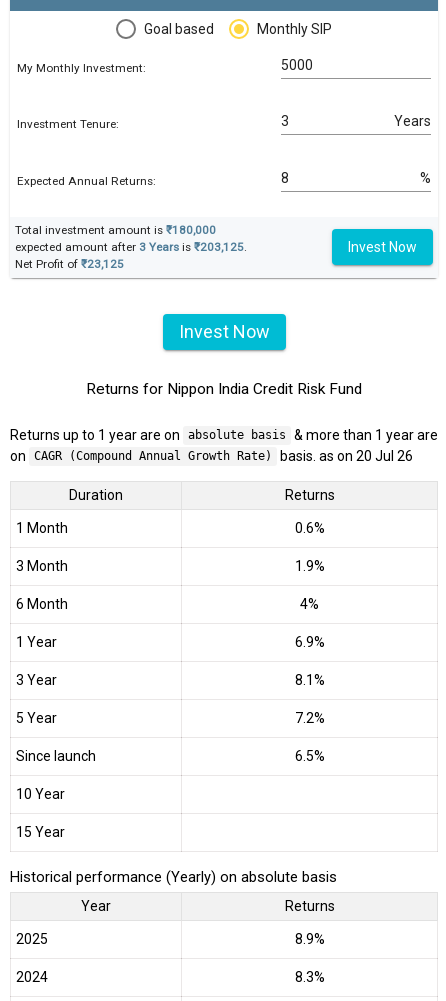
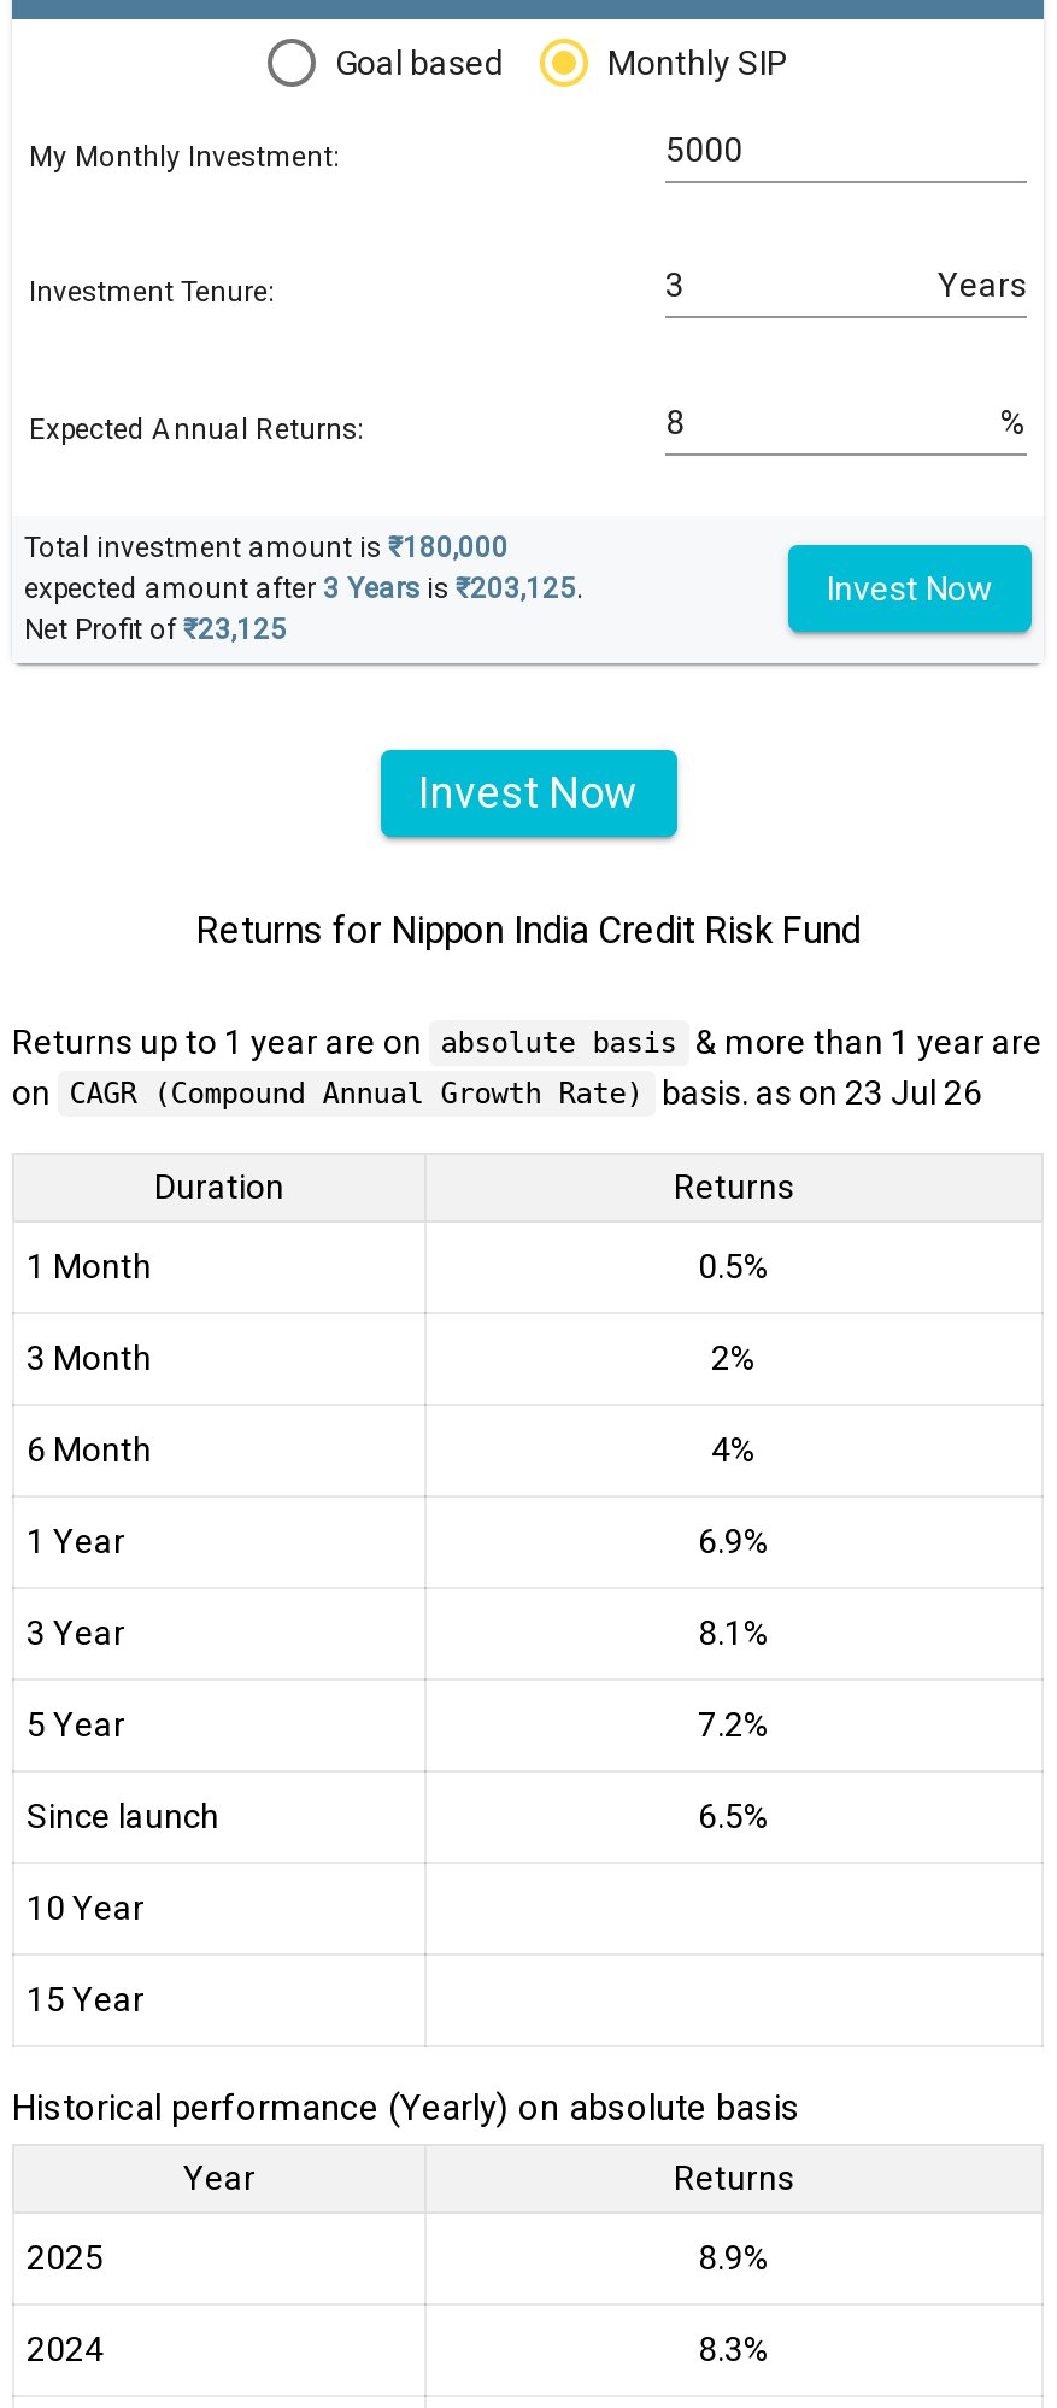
- on CAGR (Compound Annual Growth Rate) basis. as on 20 Jul 26
+ on CAGR (Compound Annual Growth Rate) basis. as on 23 Jul 26

- 0.6%
+ 0.5%

- 1.9%
+ 2%
